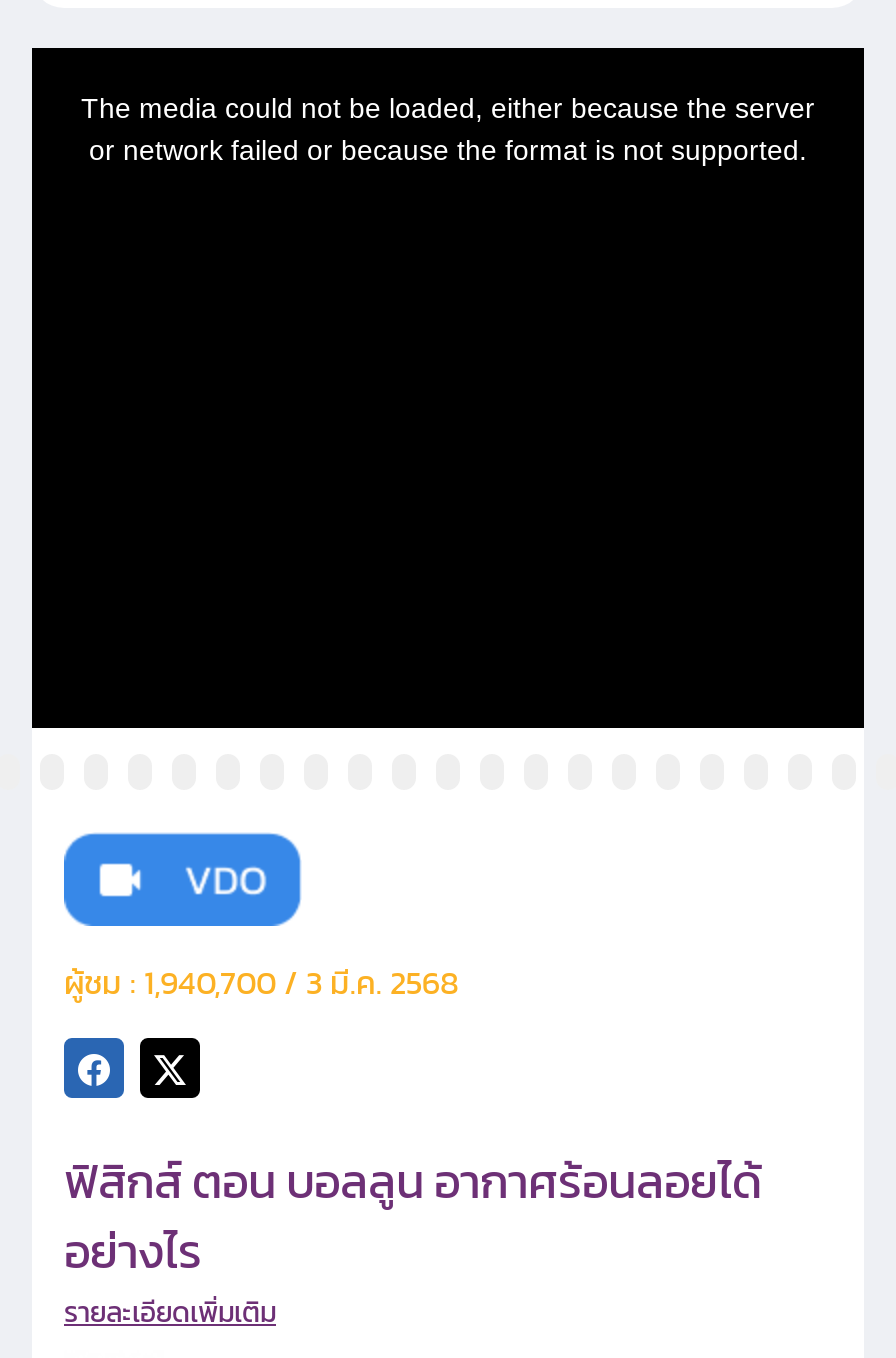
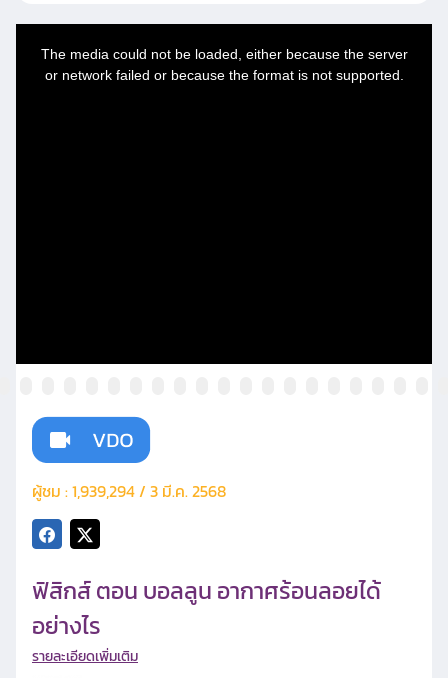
- ผู้ชม : 1,940,700 / 3 มี.ค. 2568
+ ผู้ชม : 1,939,294 / 3 มี.ค. 2568
